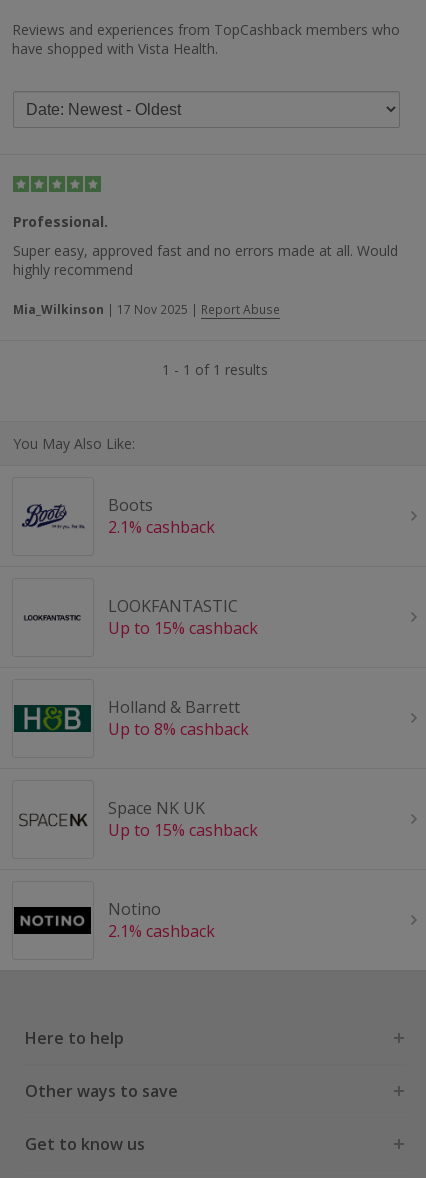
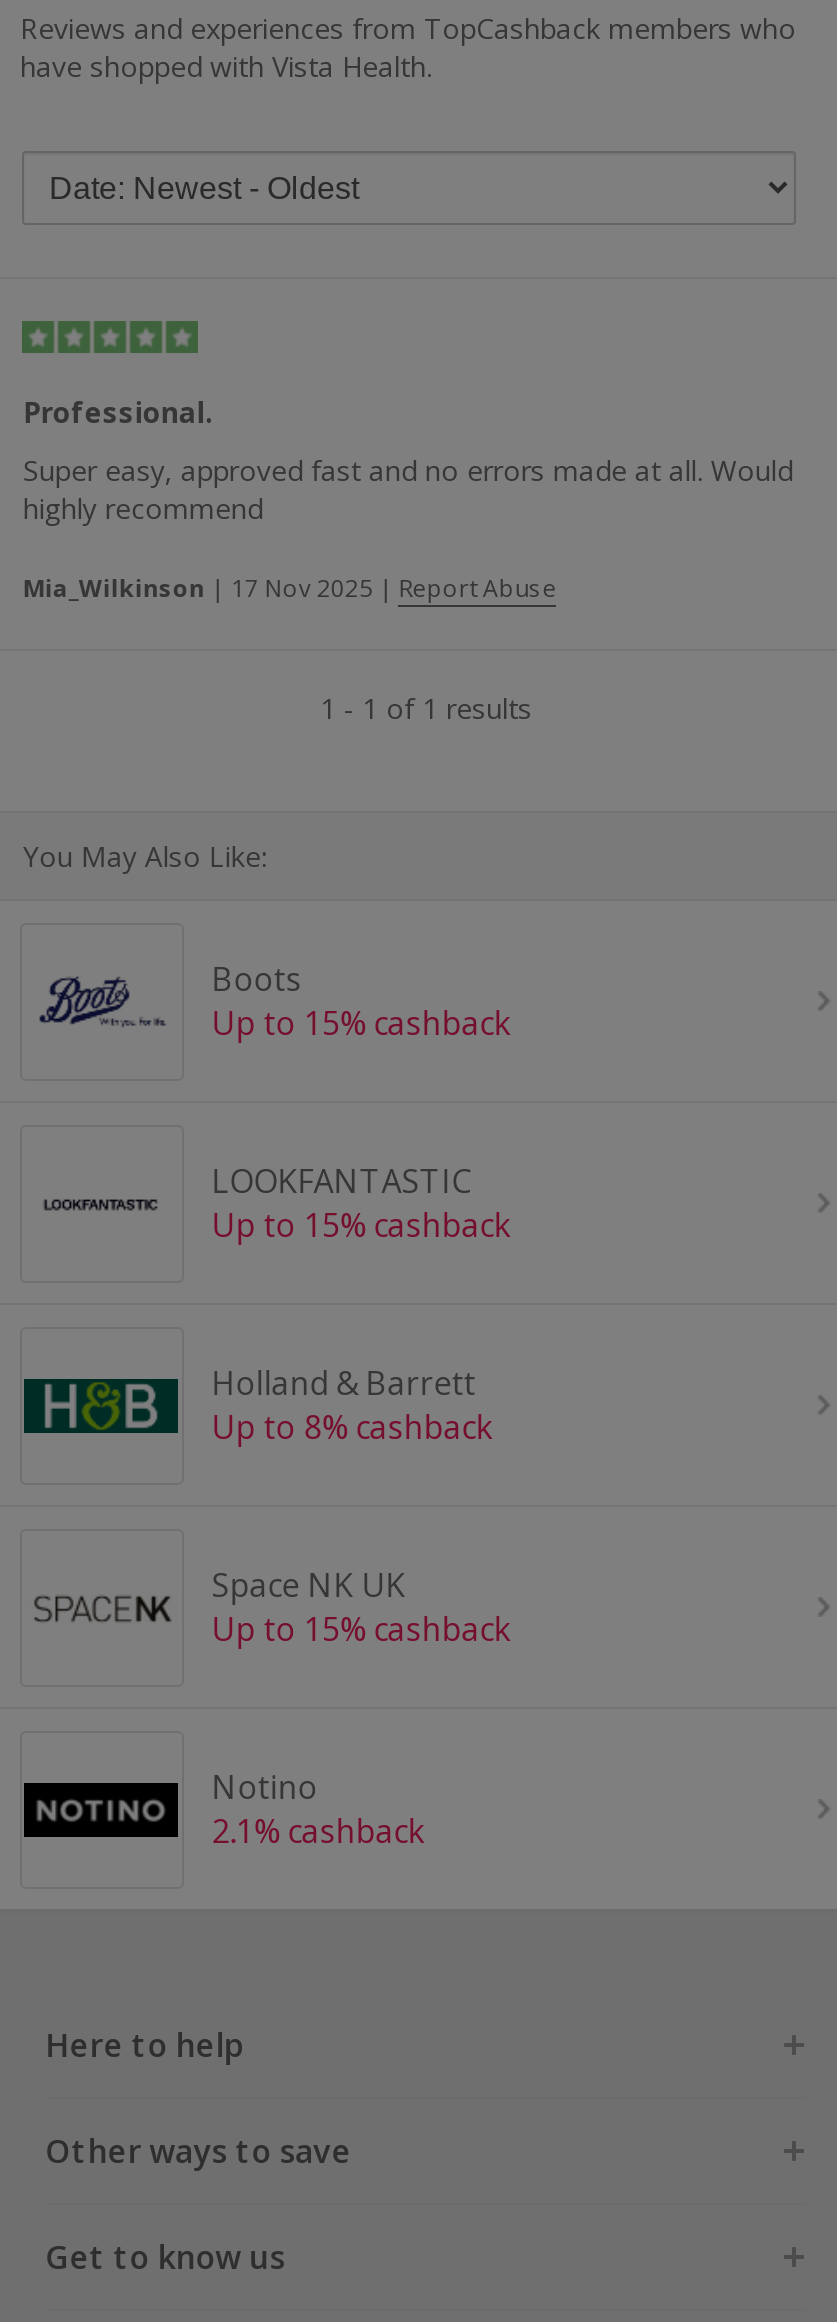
- 2.1% cashback
+ Up to 15% cashback
